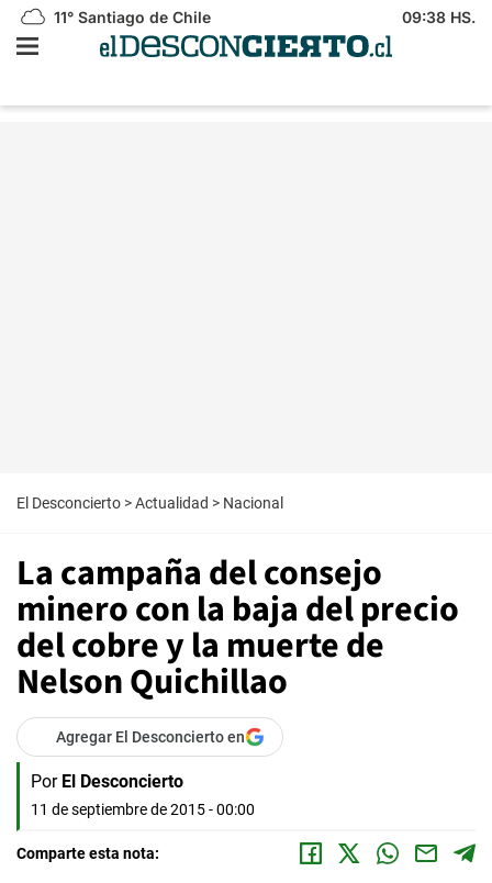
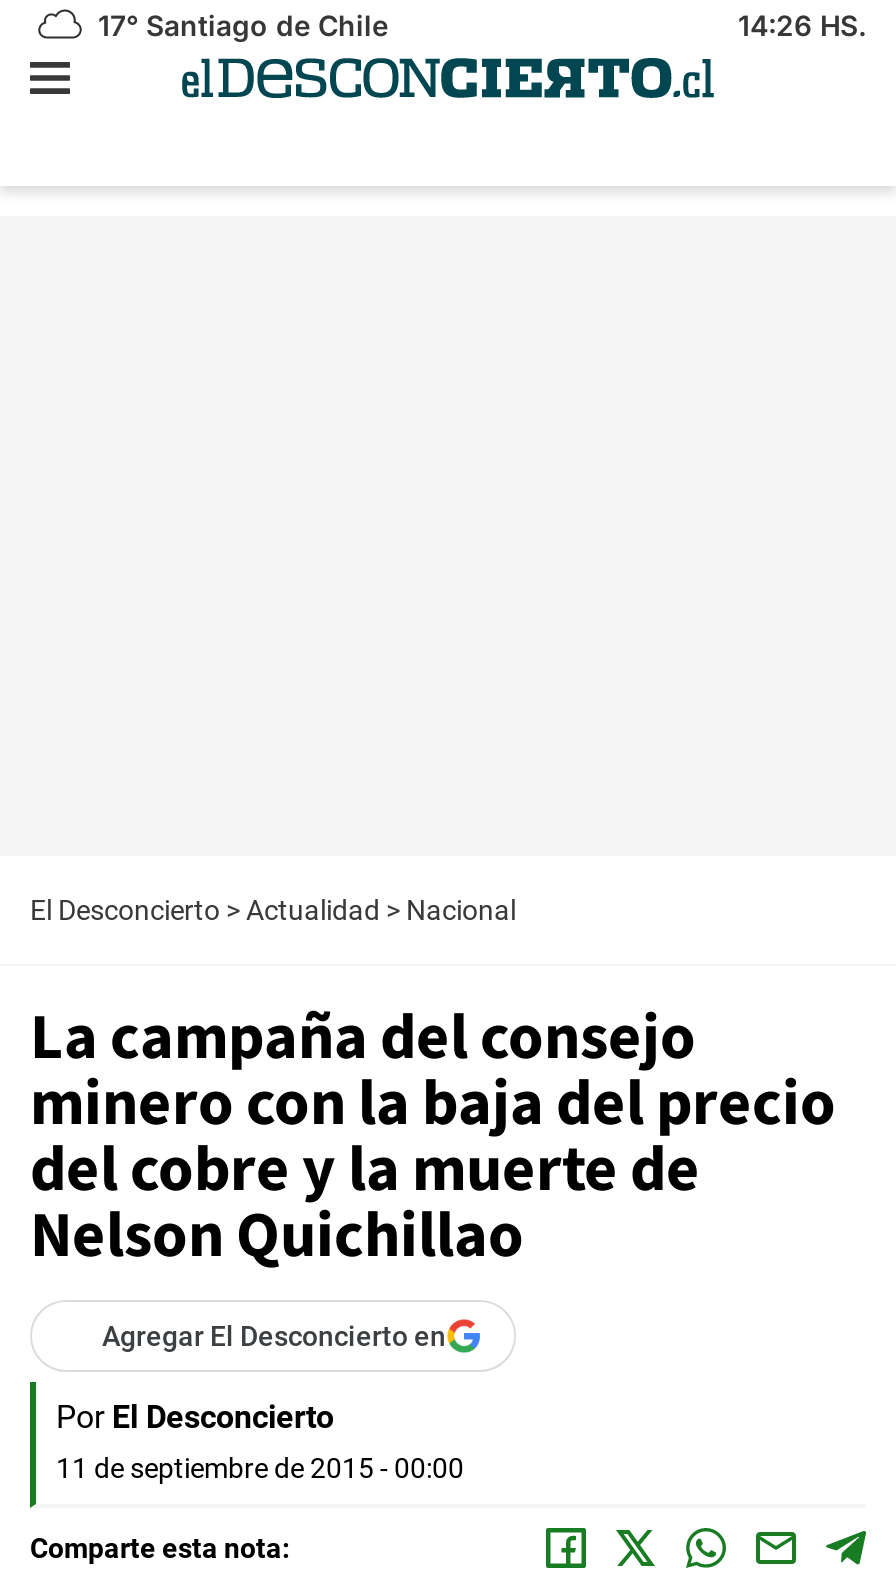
- 11° Santiago de Chile
+ 17° Santiago de Chile

- 09:38 HS.
+ 14:26 HS.
